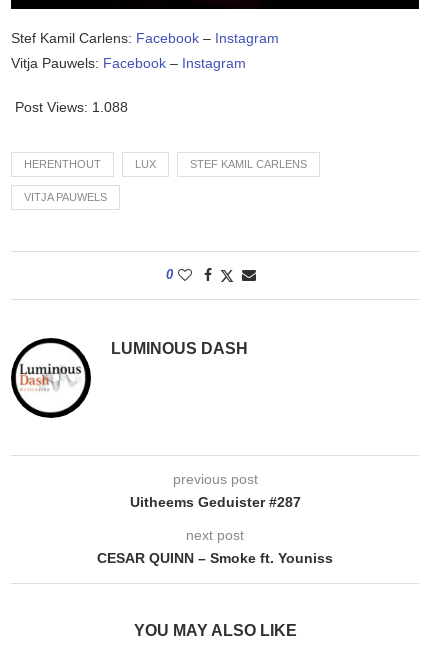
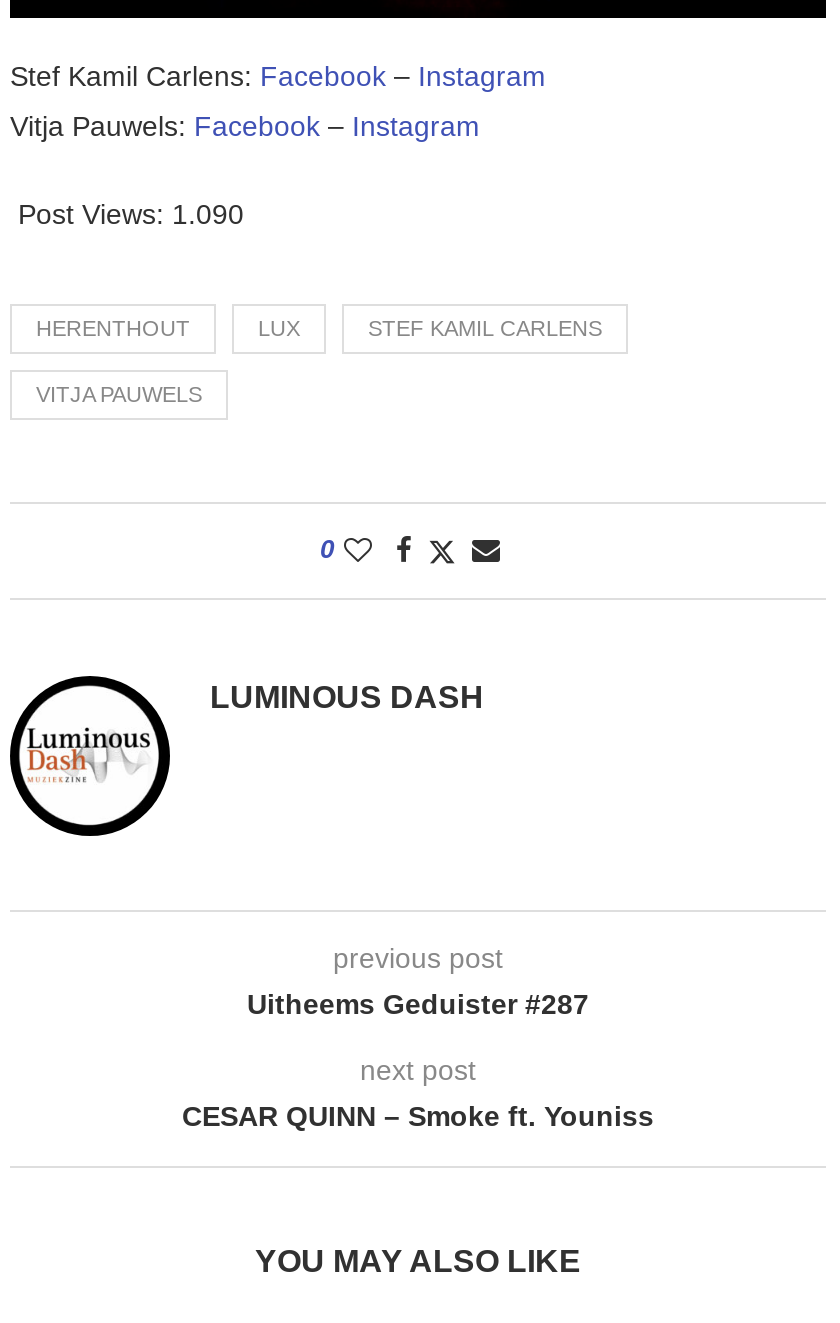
- Post Views: 1.088
+ Post Views: 1.090
